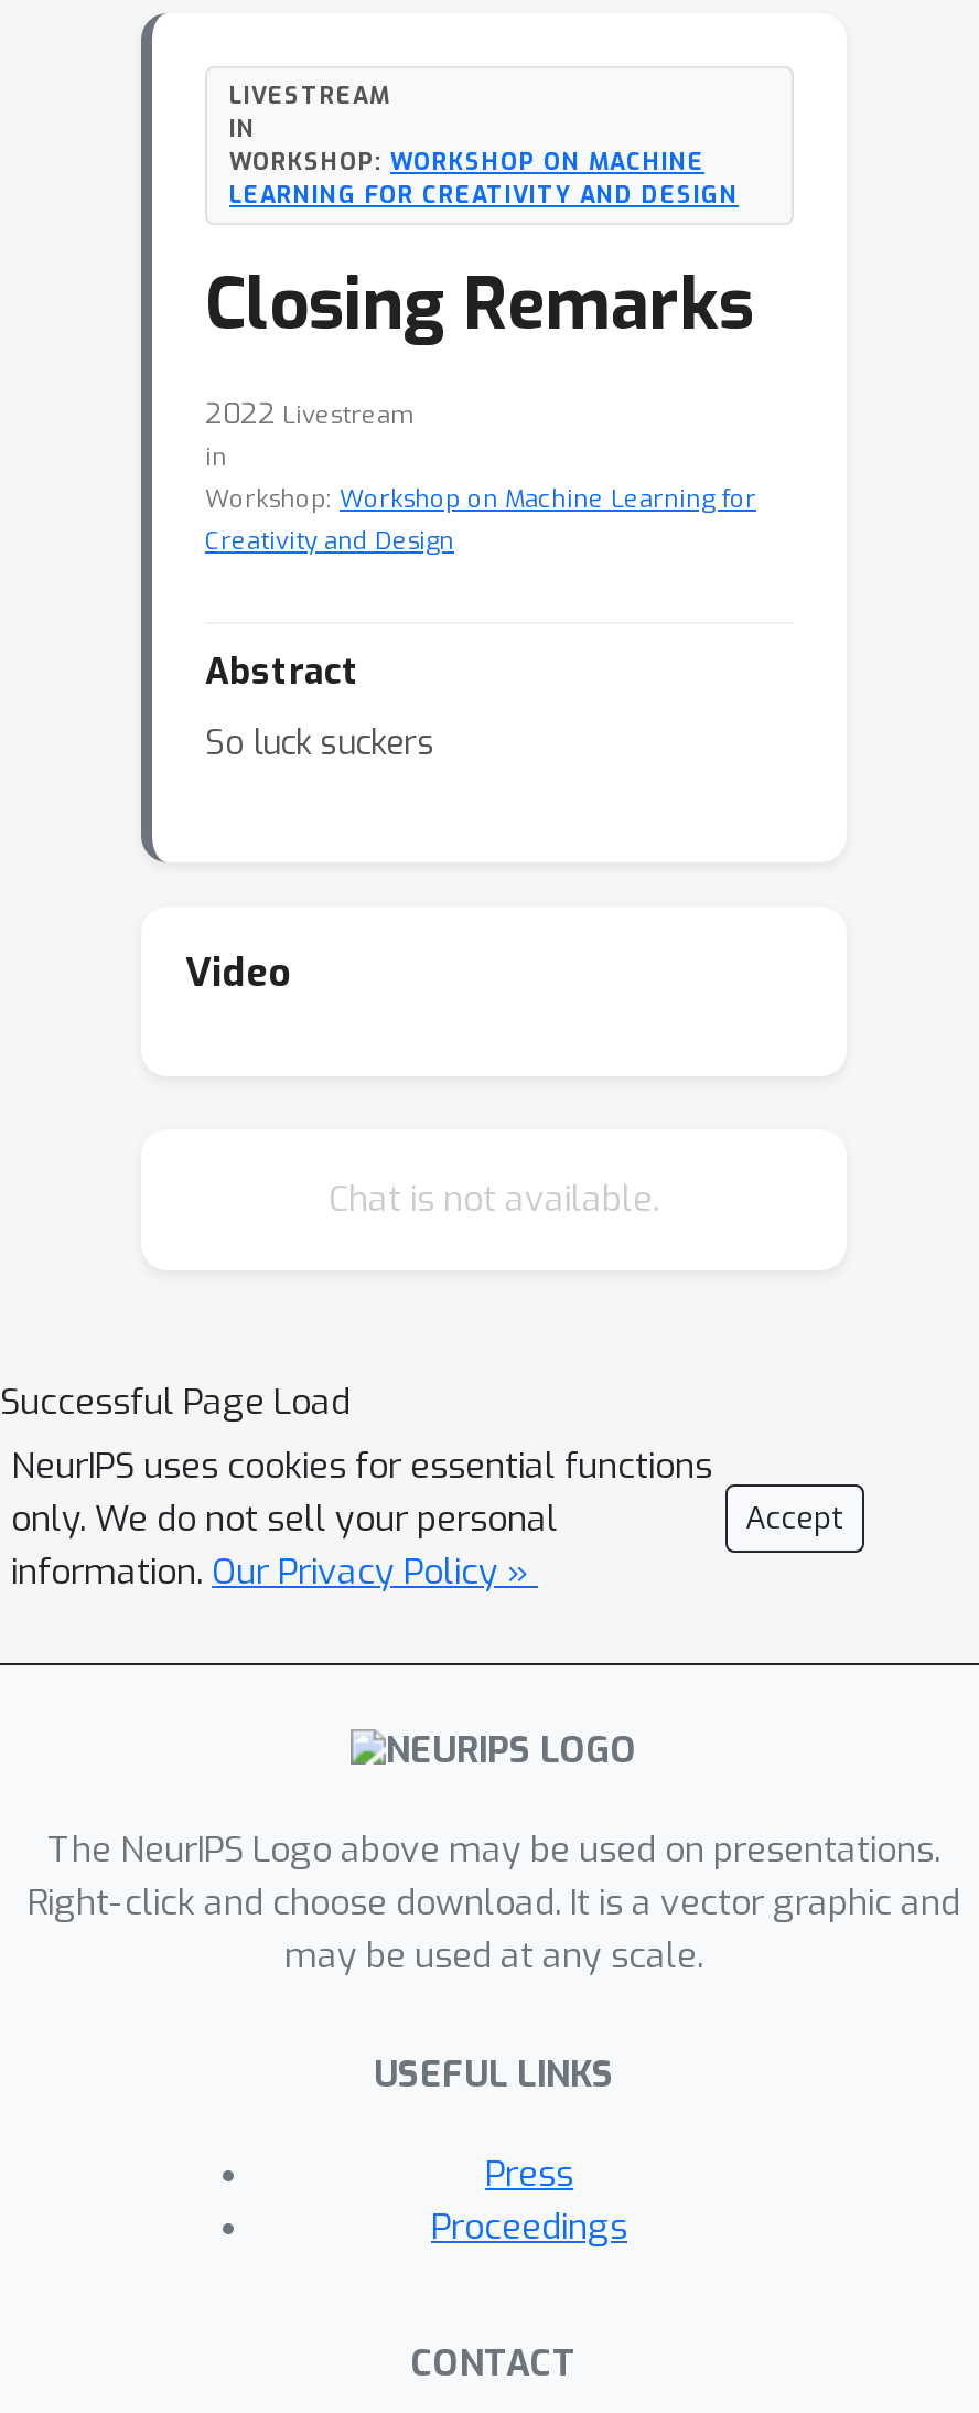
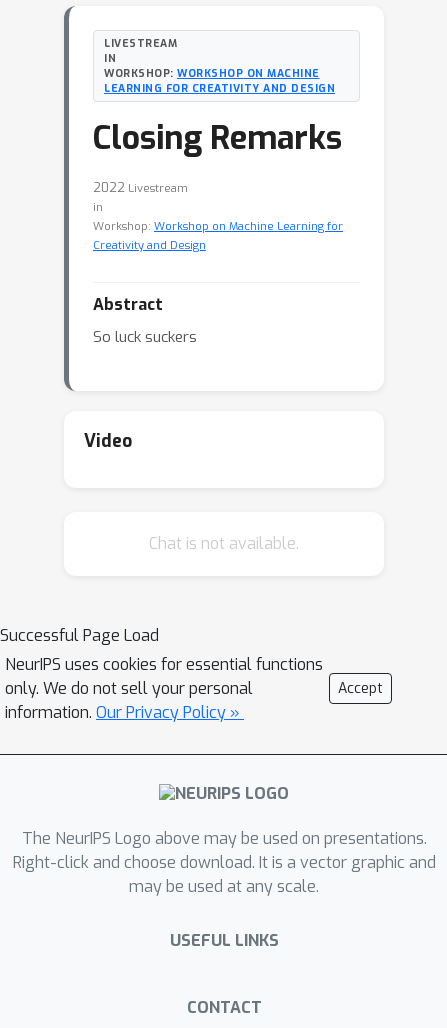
- Press
- Proceedings
